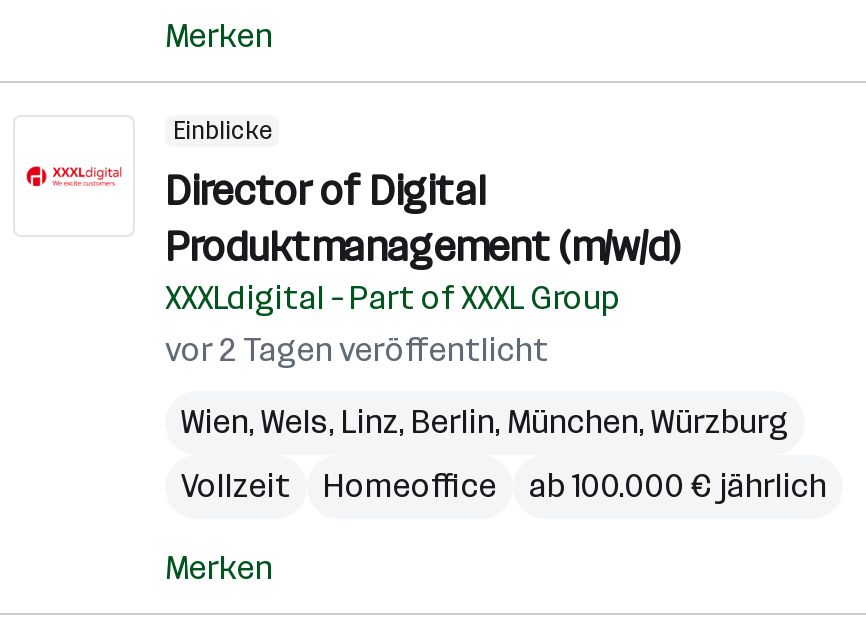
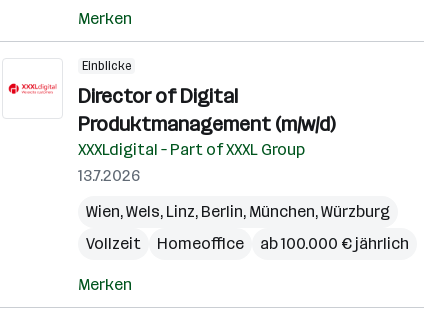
- vor 2 Tagen veröffentlicht
+ 13.7.2026
